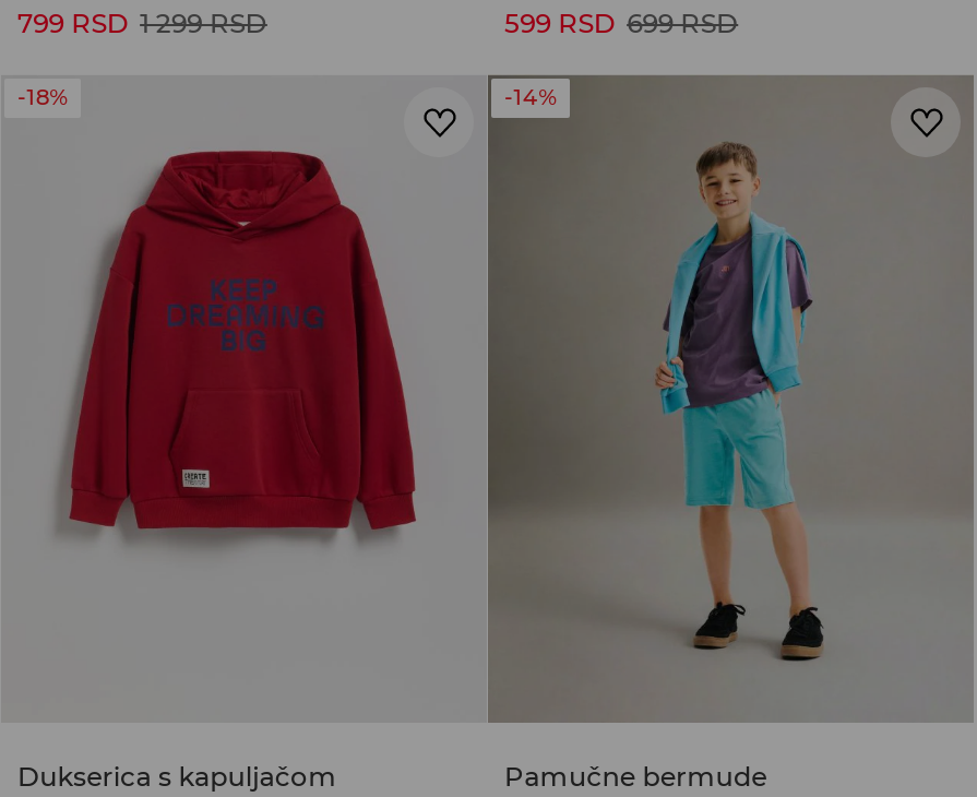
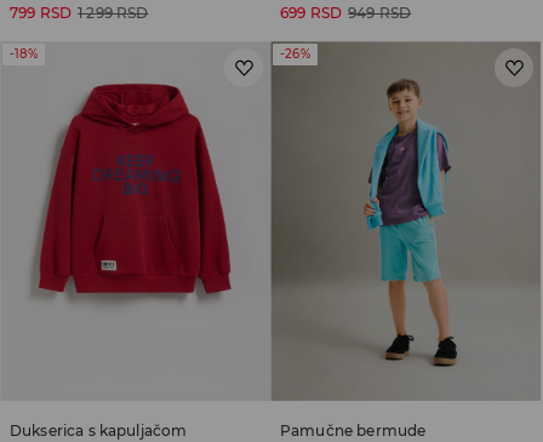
- 599 RSD 699 RSD
+ 699 RSD 949 RSD

- -14%
+ -26%
